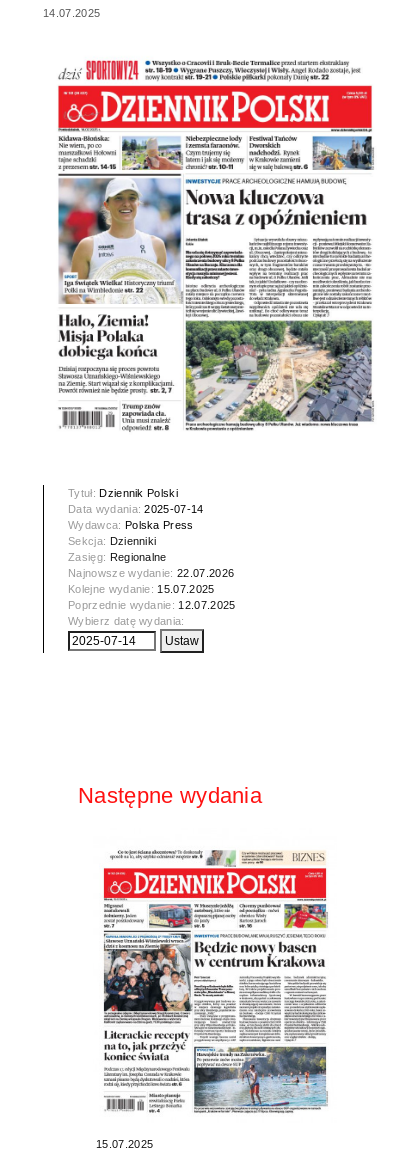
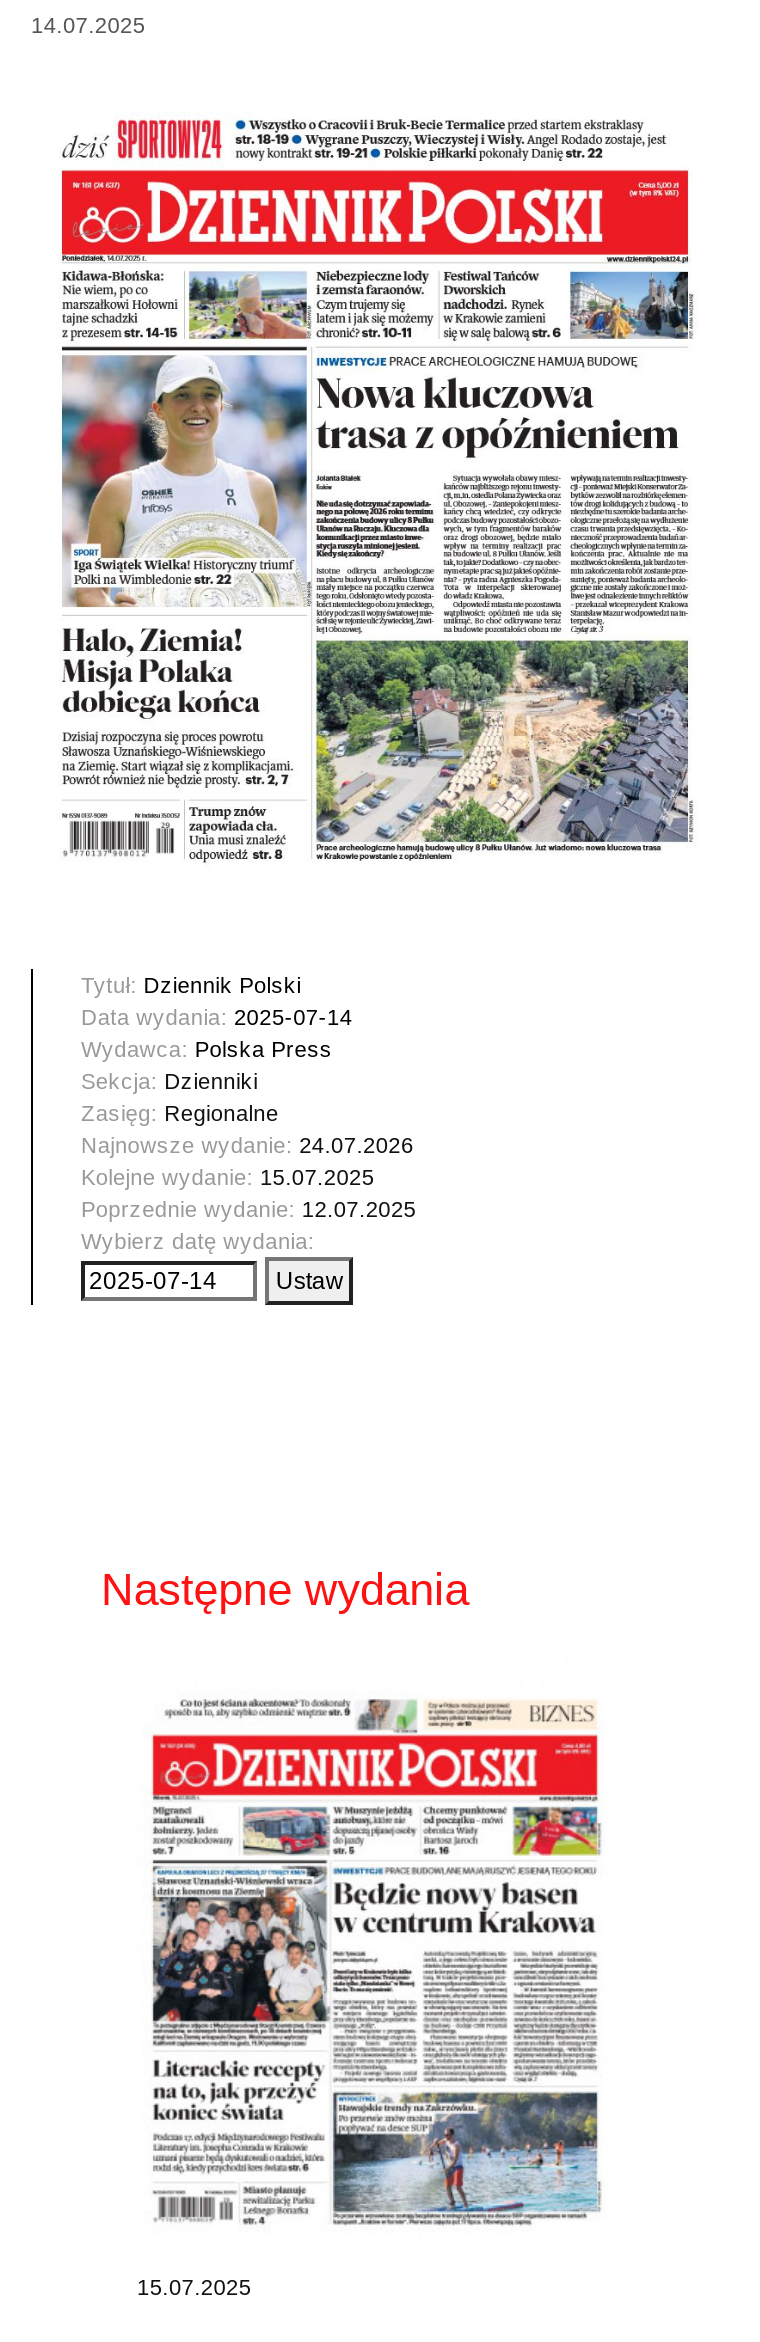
- Najnowsze wydanie: 22.07.2026
+ Najnowsze wydanie: 24.07.2026
